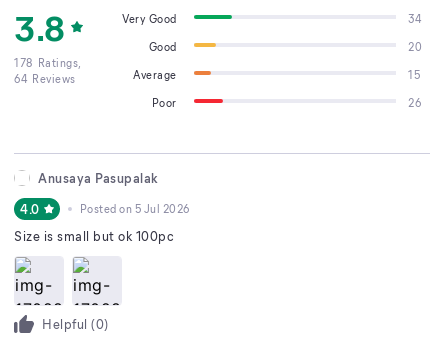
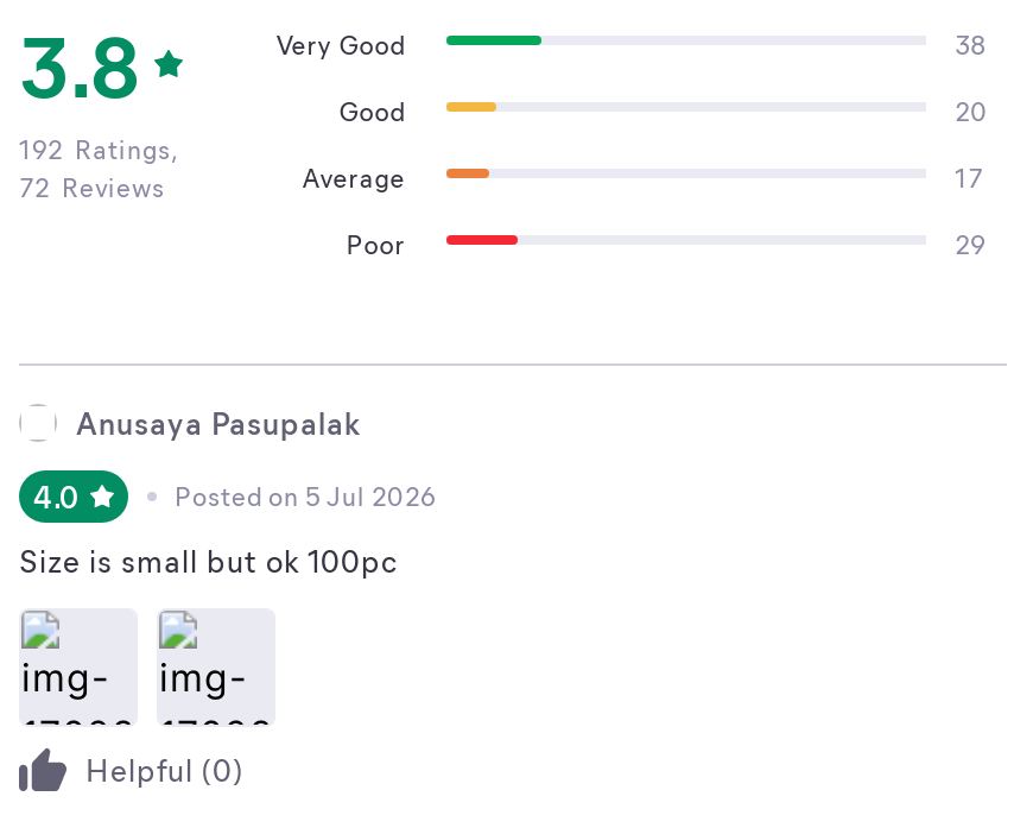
- 34
+ 38

- 178 Ratings,
+ 192 Ratings,

- 64 Reviews
+ 72 Reviews

- 15
+ 17

- 26
+ 29
